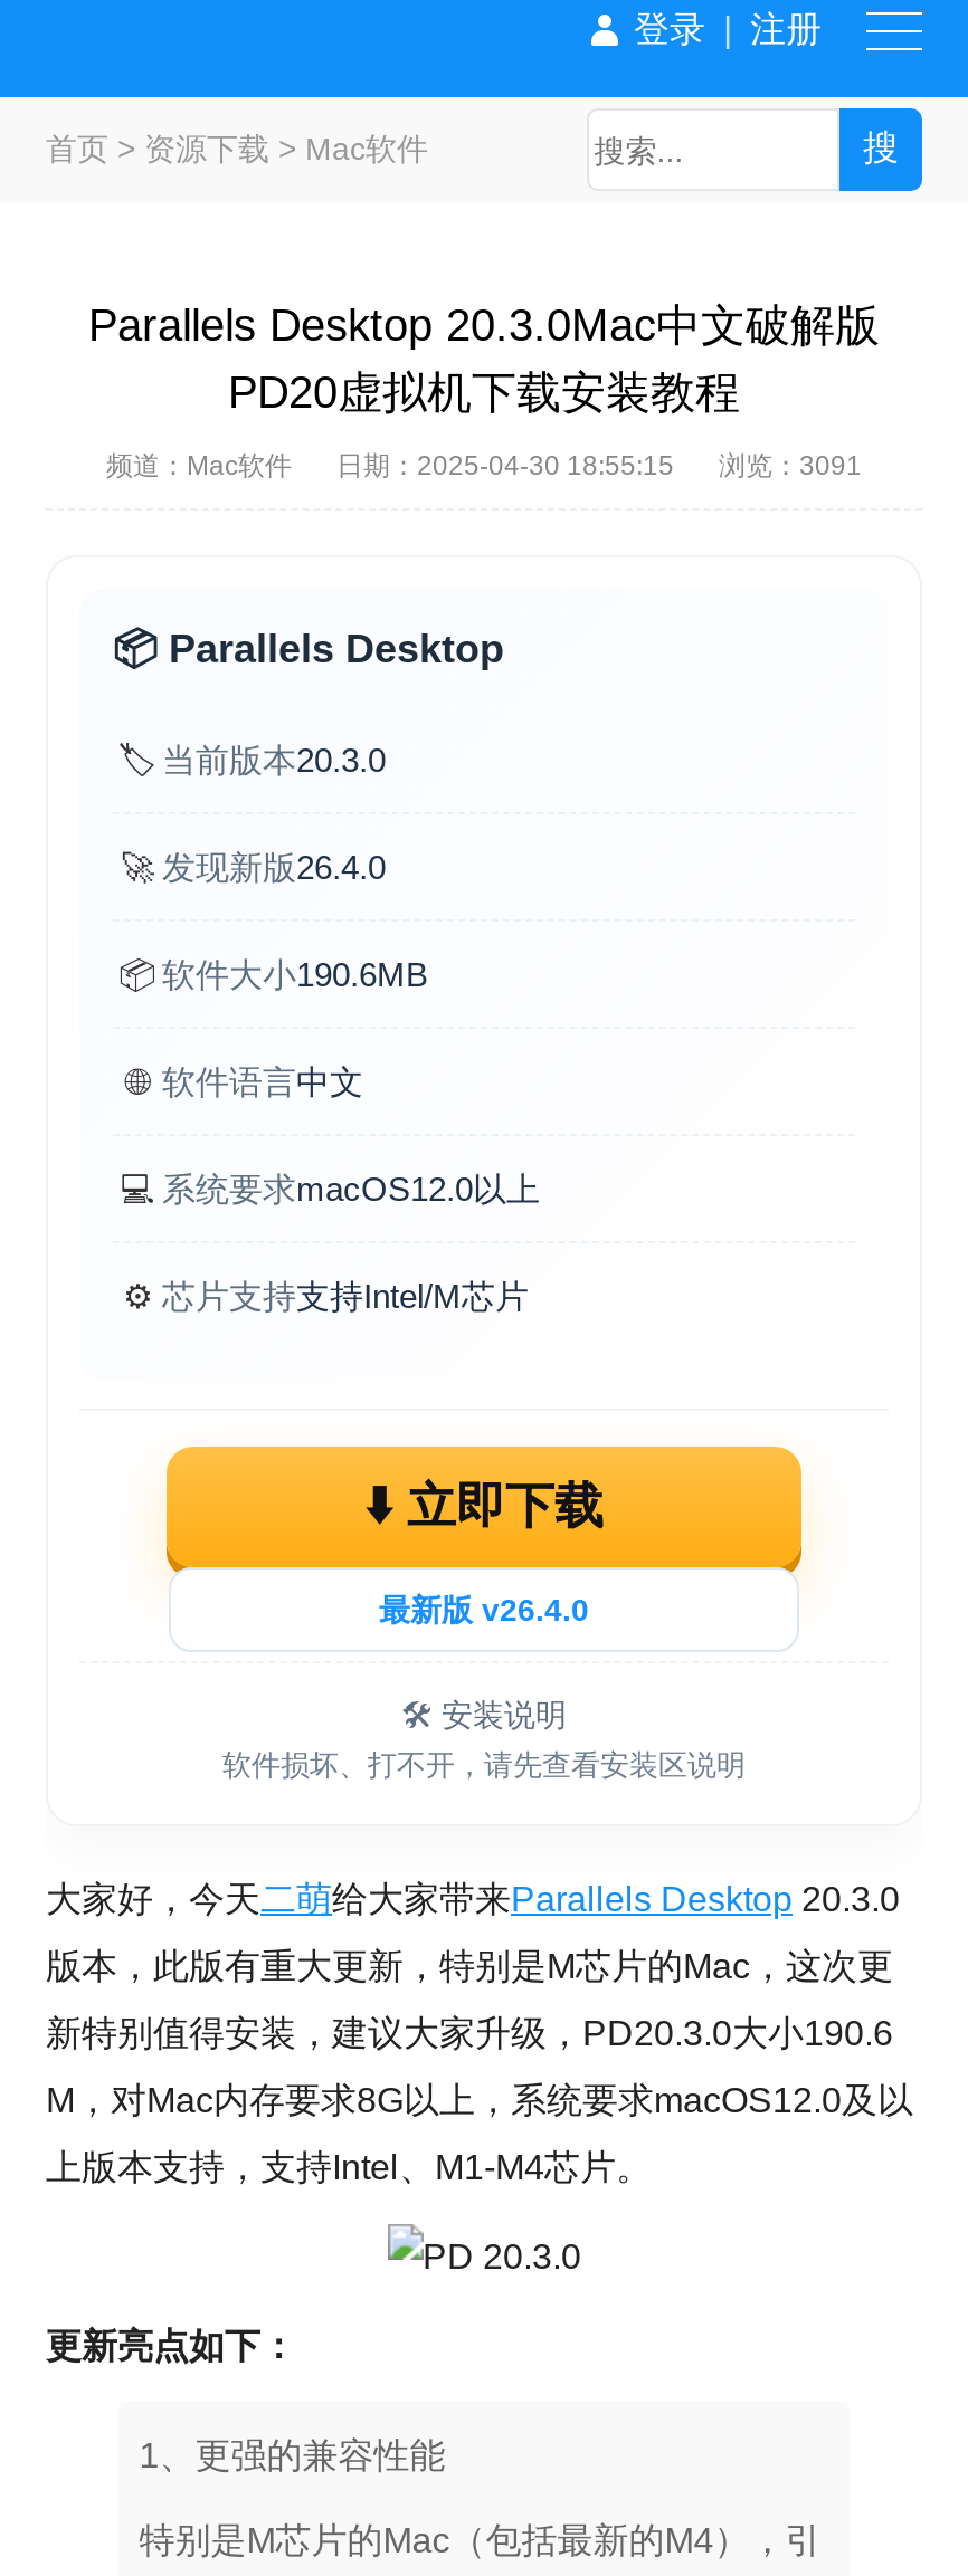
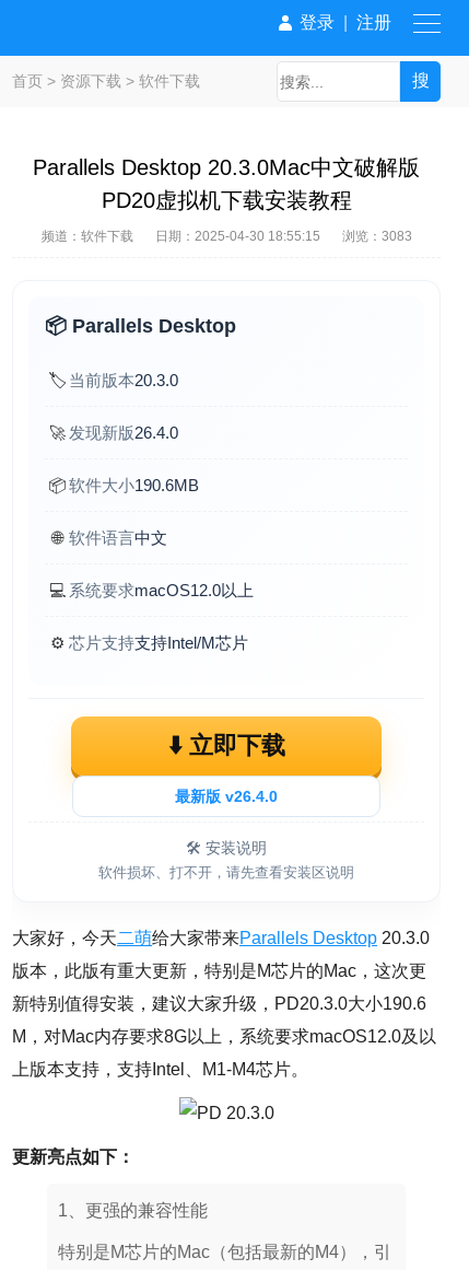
- 首页>资源下载> Mac软件
+ 首页>资源下载>软件下载

- 频道：Mac软件
+ 频道：软件下载

- 浏览：3091
+ 浏览：3083
